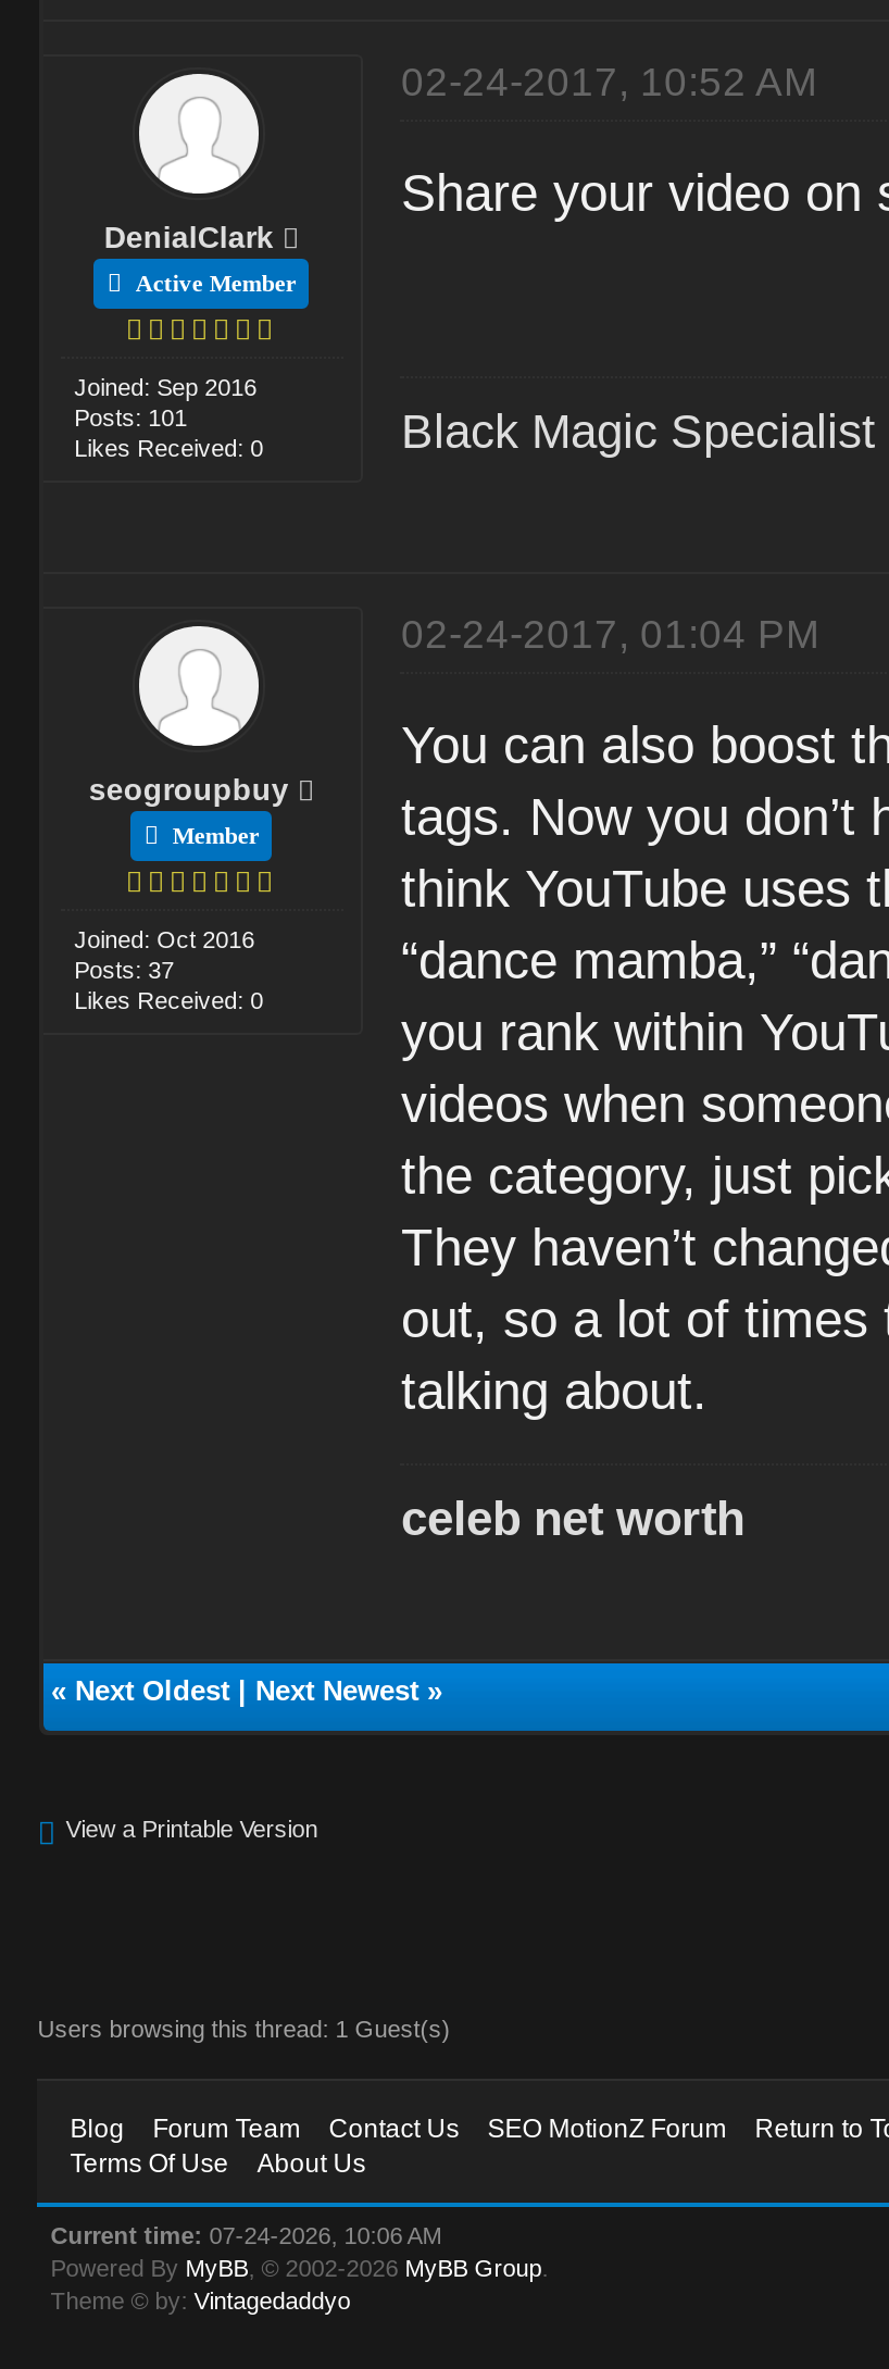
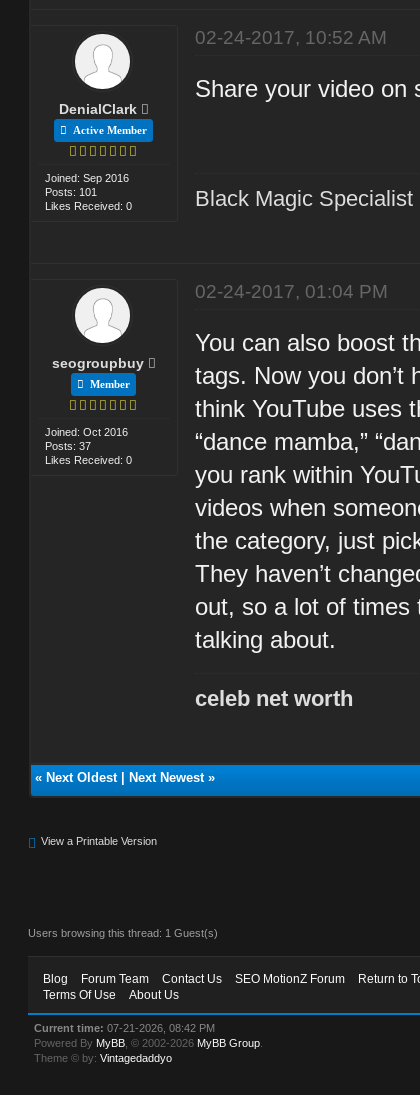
- Current time: 07-24-2026, 10:06 AM
+ Current time: 07-21-2026, 08:42 PM
